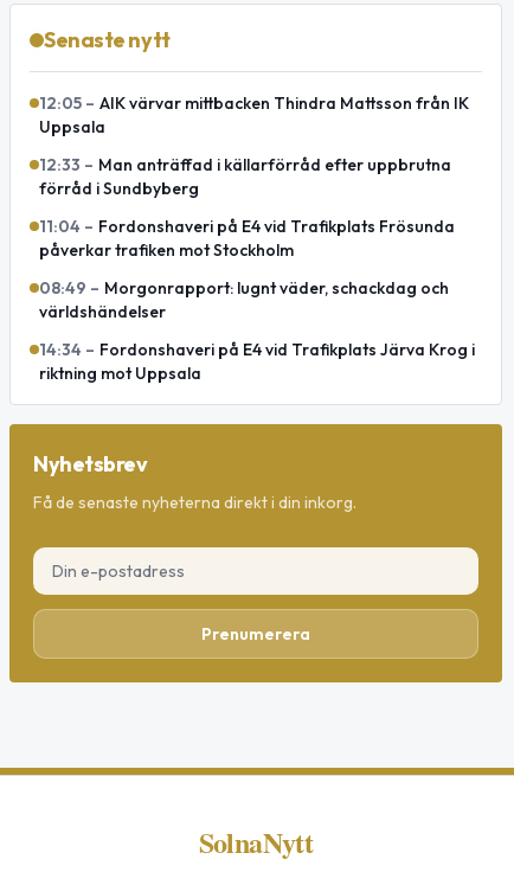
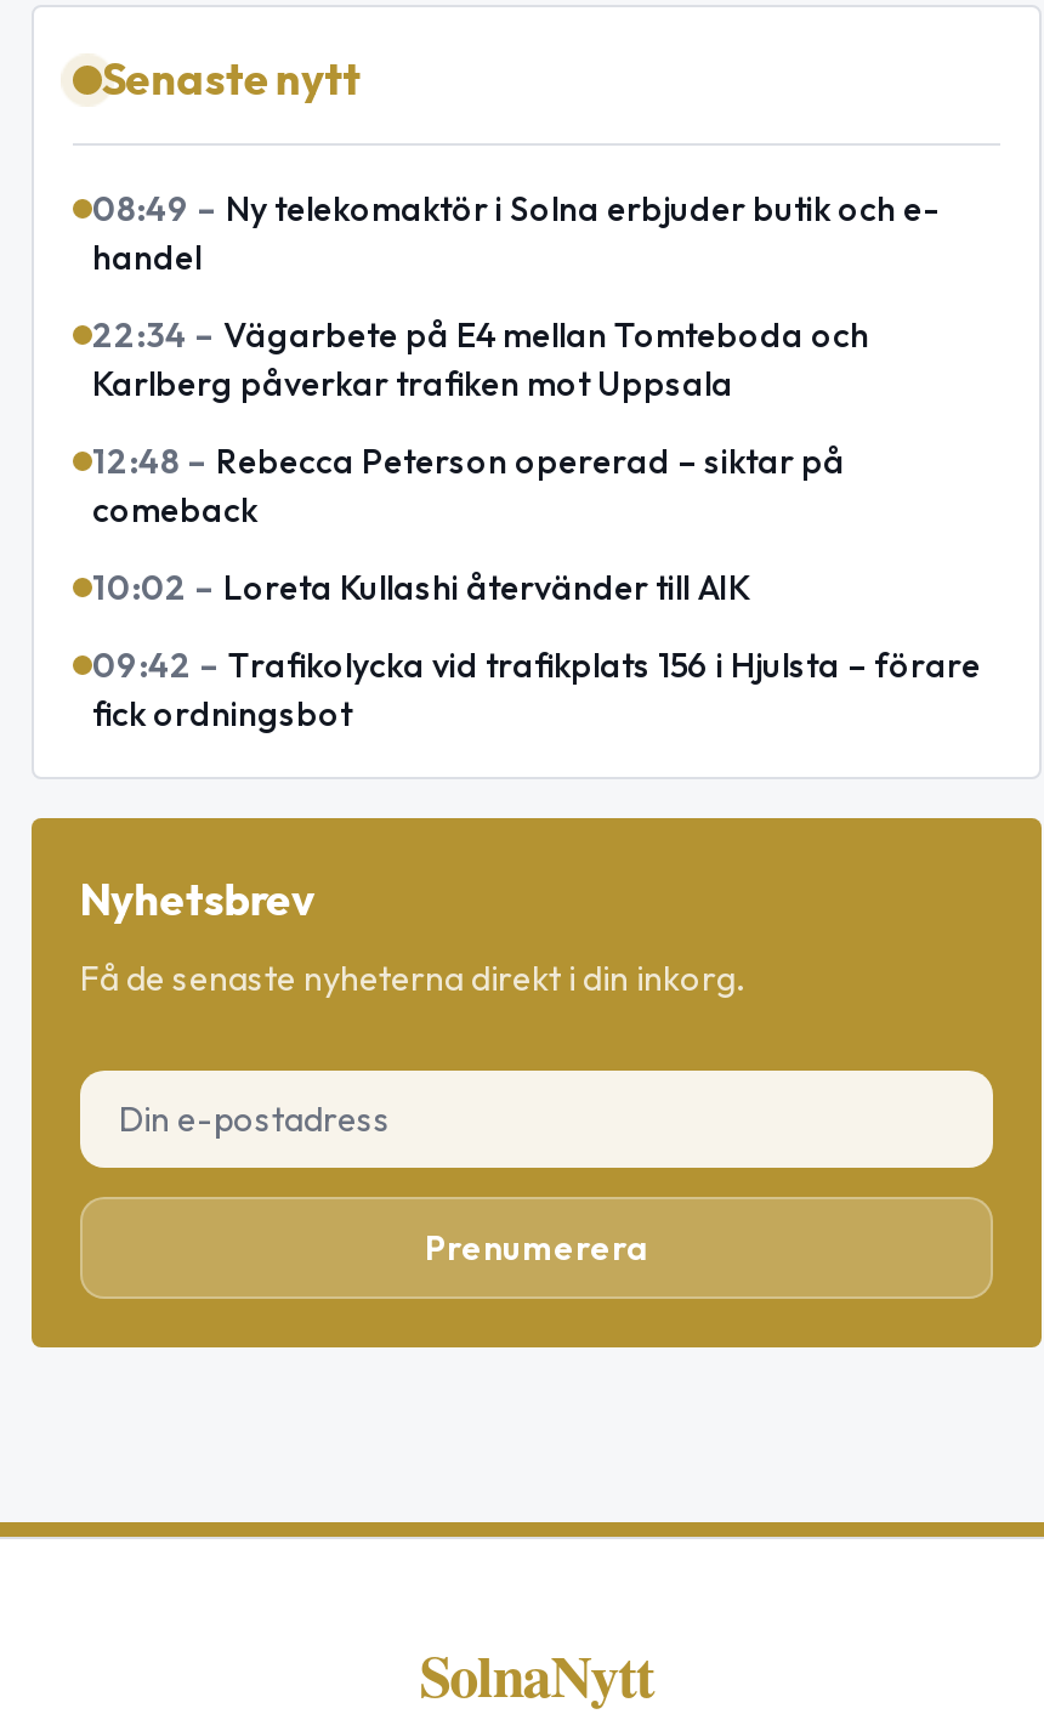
- 12:05 – AIK värvar mittbacken Thindra Mattsson från IK
- Uppsala
+ 08:49 – Ny telekomaktör i Solna erbjuder butik och e-
+ handel

- 12:33 – Man anträffad i källarförråd efter uppbrutna
- förråd i Sundbyberg
+ 22:34 – Vägarbete på E4 mellan Tomteboda och
+ Karlberg påverkar trafiken mot Uppsala

- 11:04 – Fordonshaveri på E4 vid Trafikplats Frösunda
- påverkar trafiken mot Stockholm
+ 12:48 – Rebecca Peterson opererad – siktar på
+ comeback

- 08:49 – Morgonrapport: lugnt väder, schackdag och
- världshändelser
+ 10:02 – Loreta Kullashi återvänder till AIK

- 14:34 – Fordonshaveri på E4 vid Trafikplats Järva Krog i
- riktning mot Uppsala
+ 09:42 – Trafikolycka vid trafikplats 156 i Hjulsta – förare
+ fick ordningsbot
